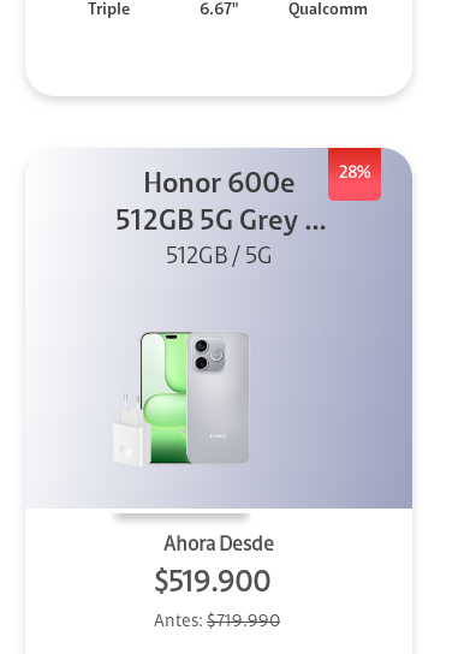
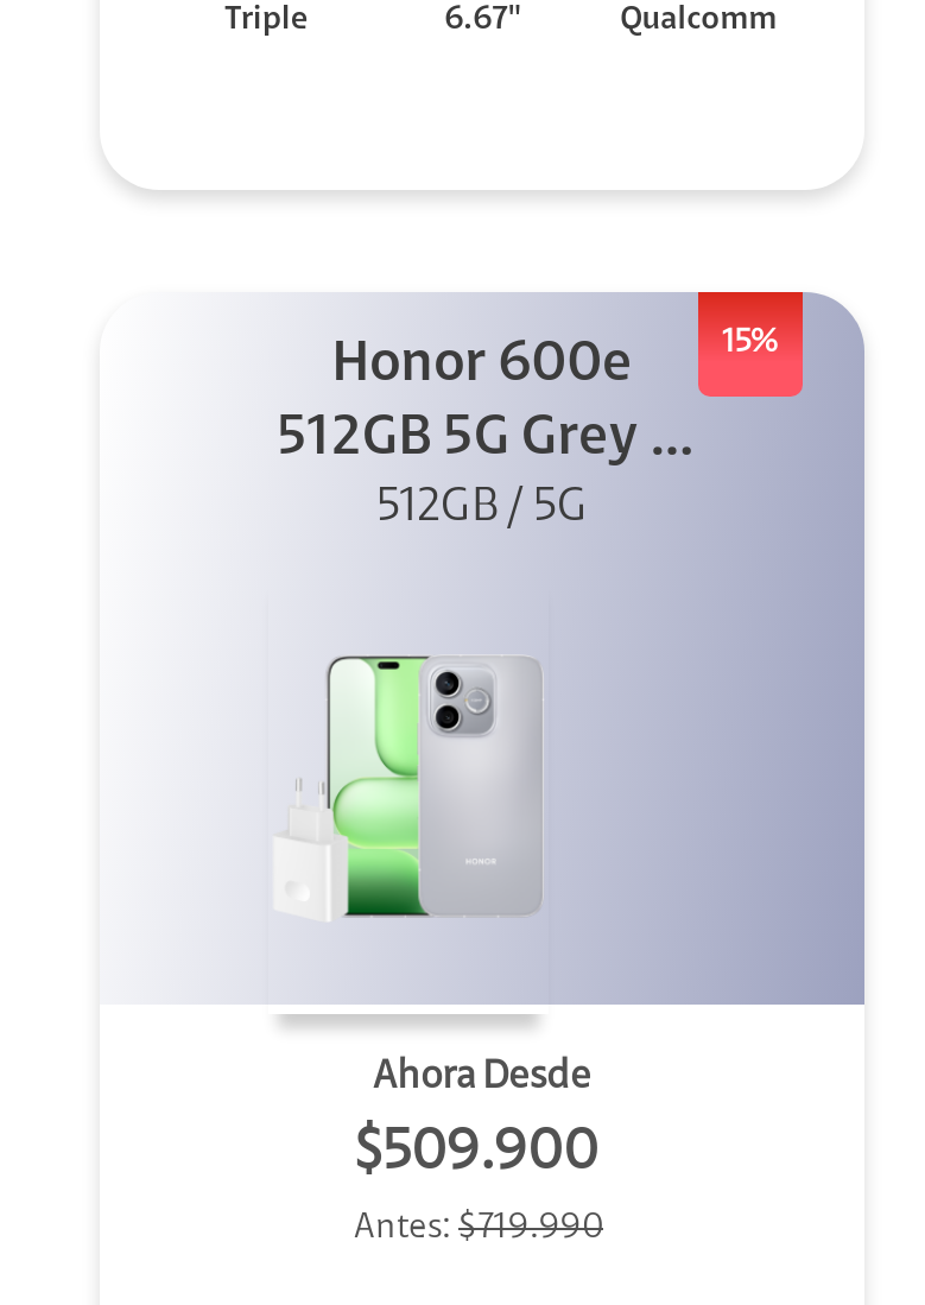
- 28%
+ 15%

- $519.900
+ $509.900
